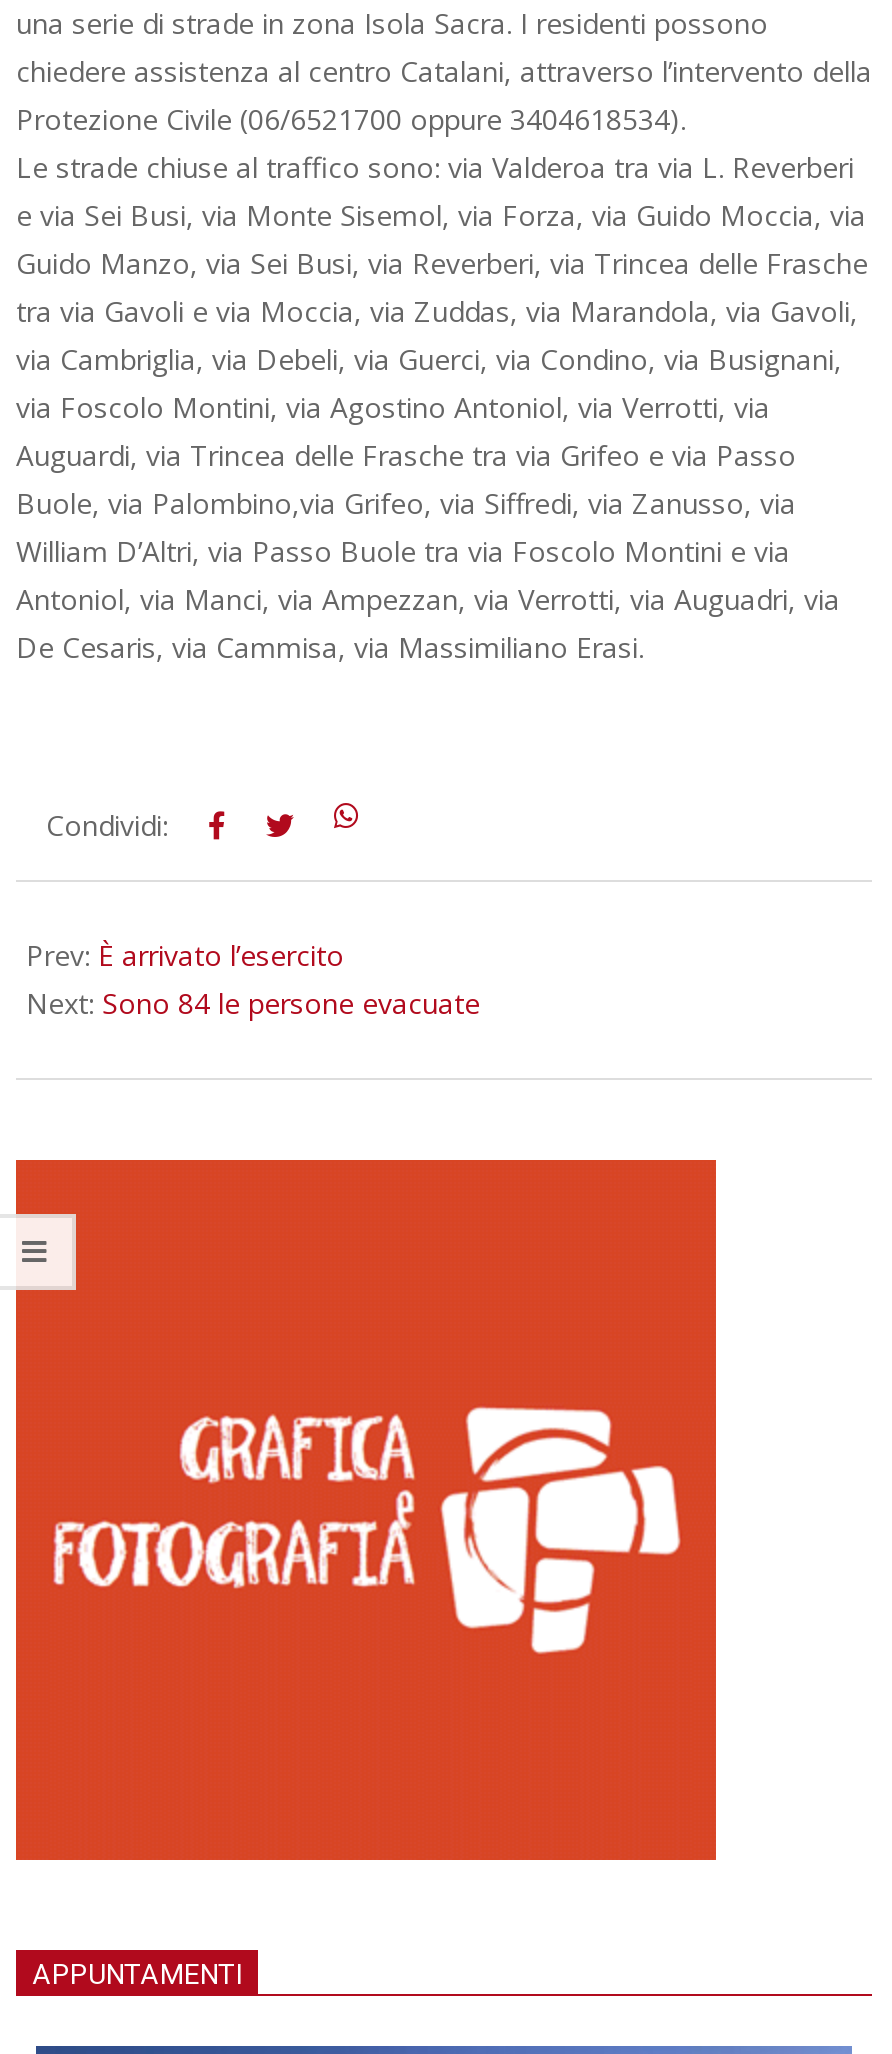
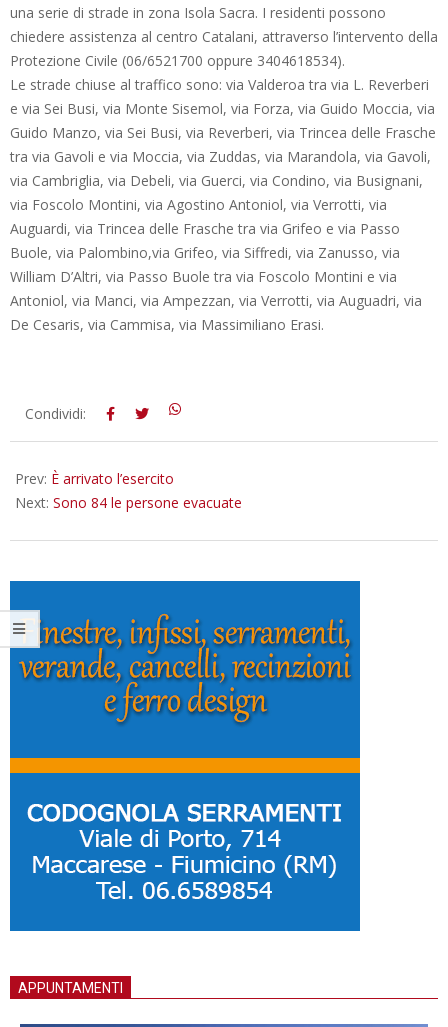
- [image]
+ [image]
